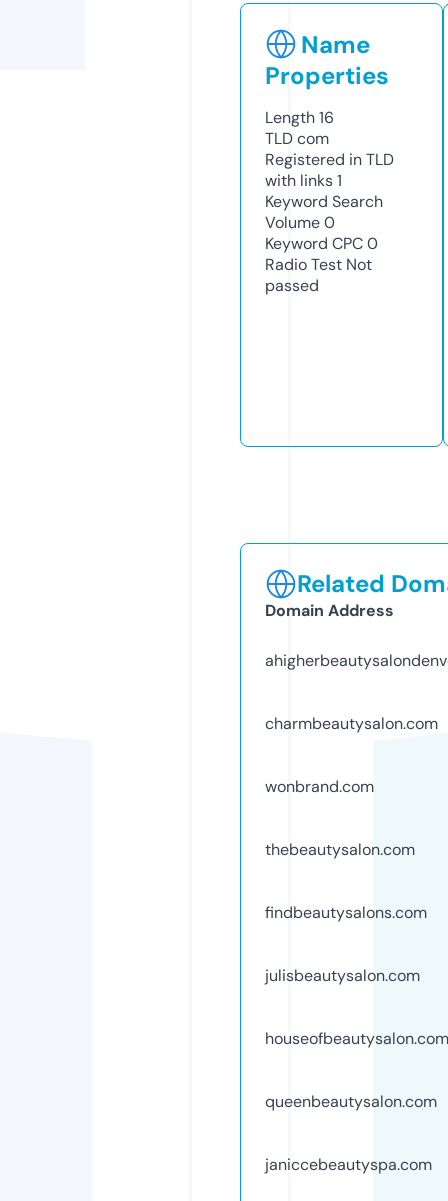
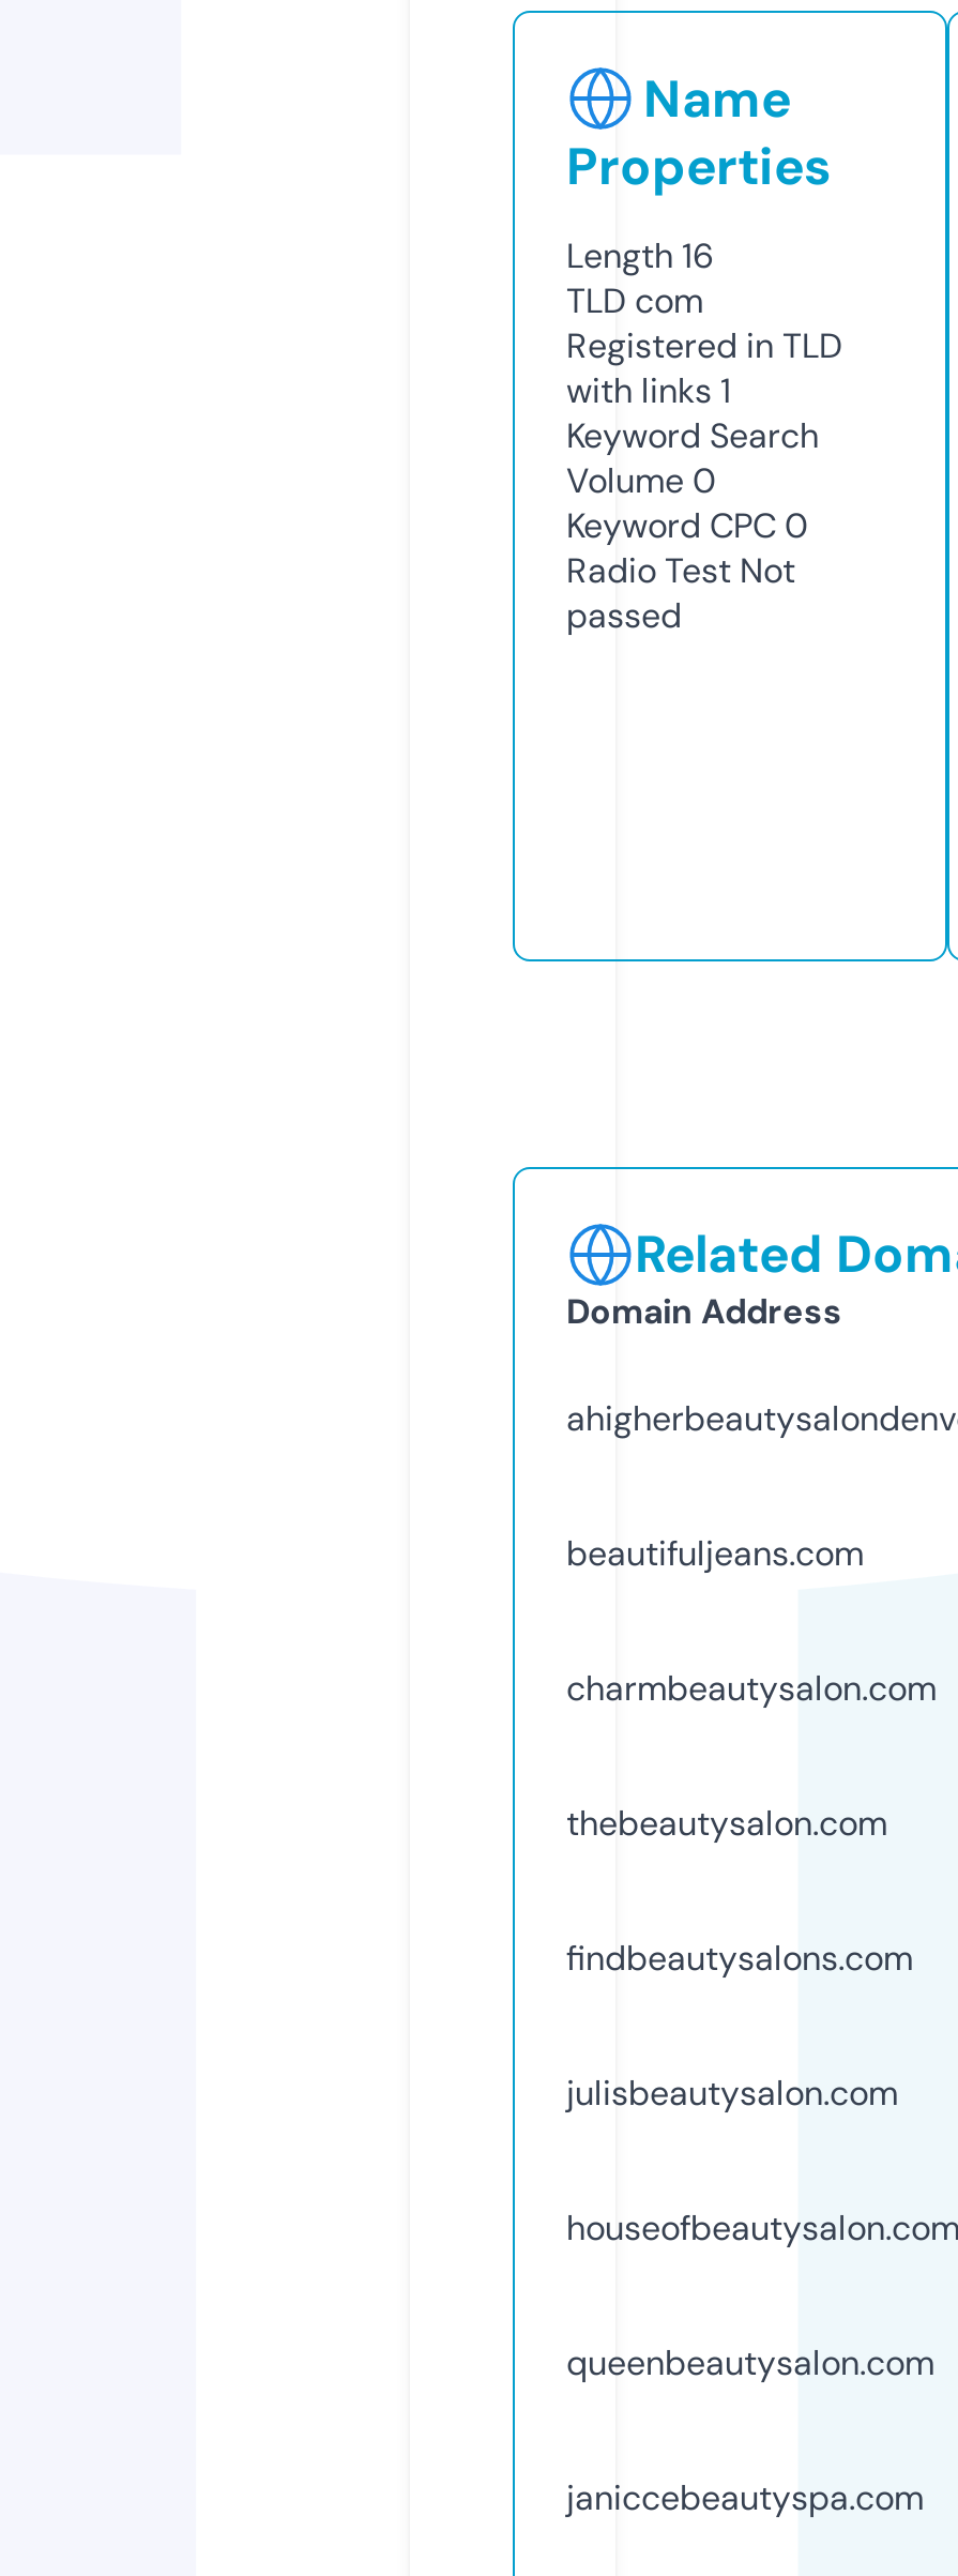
+ beautifuljeans.com

moved down: charmbeautysalon.com

- wonbrand.com
